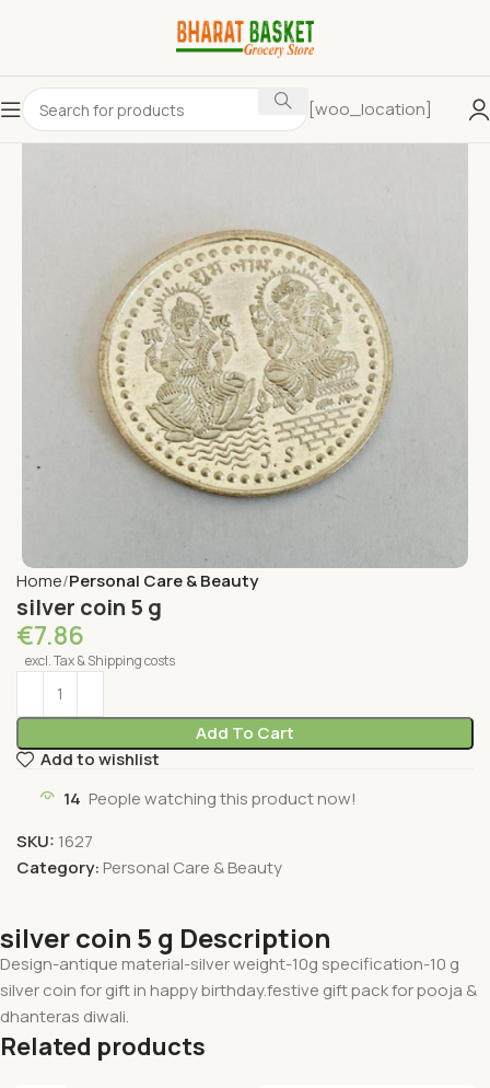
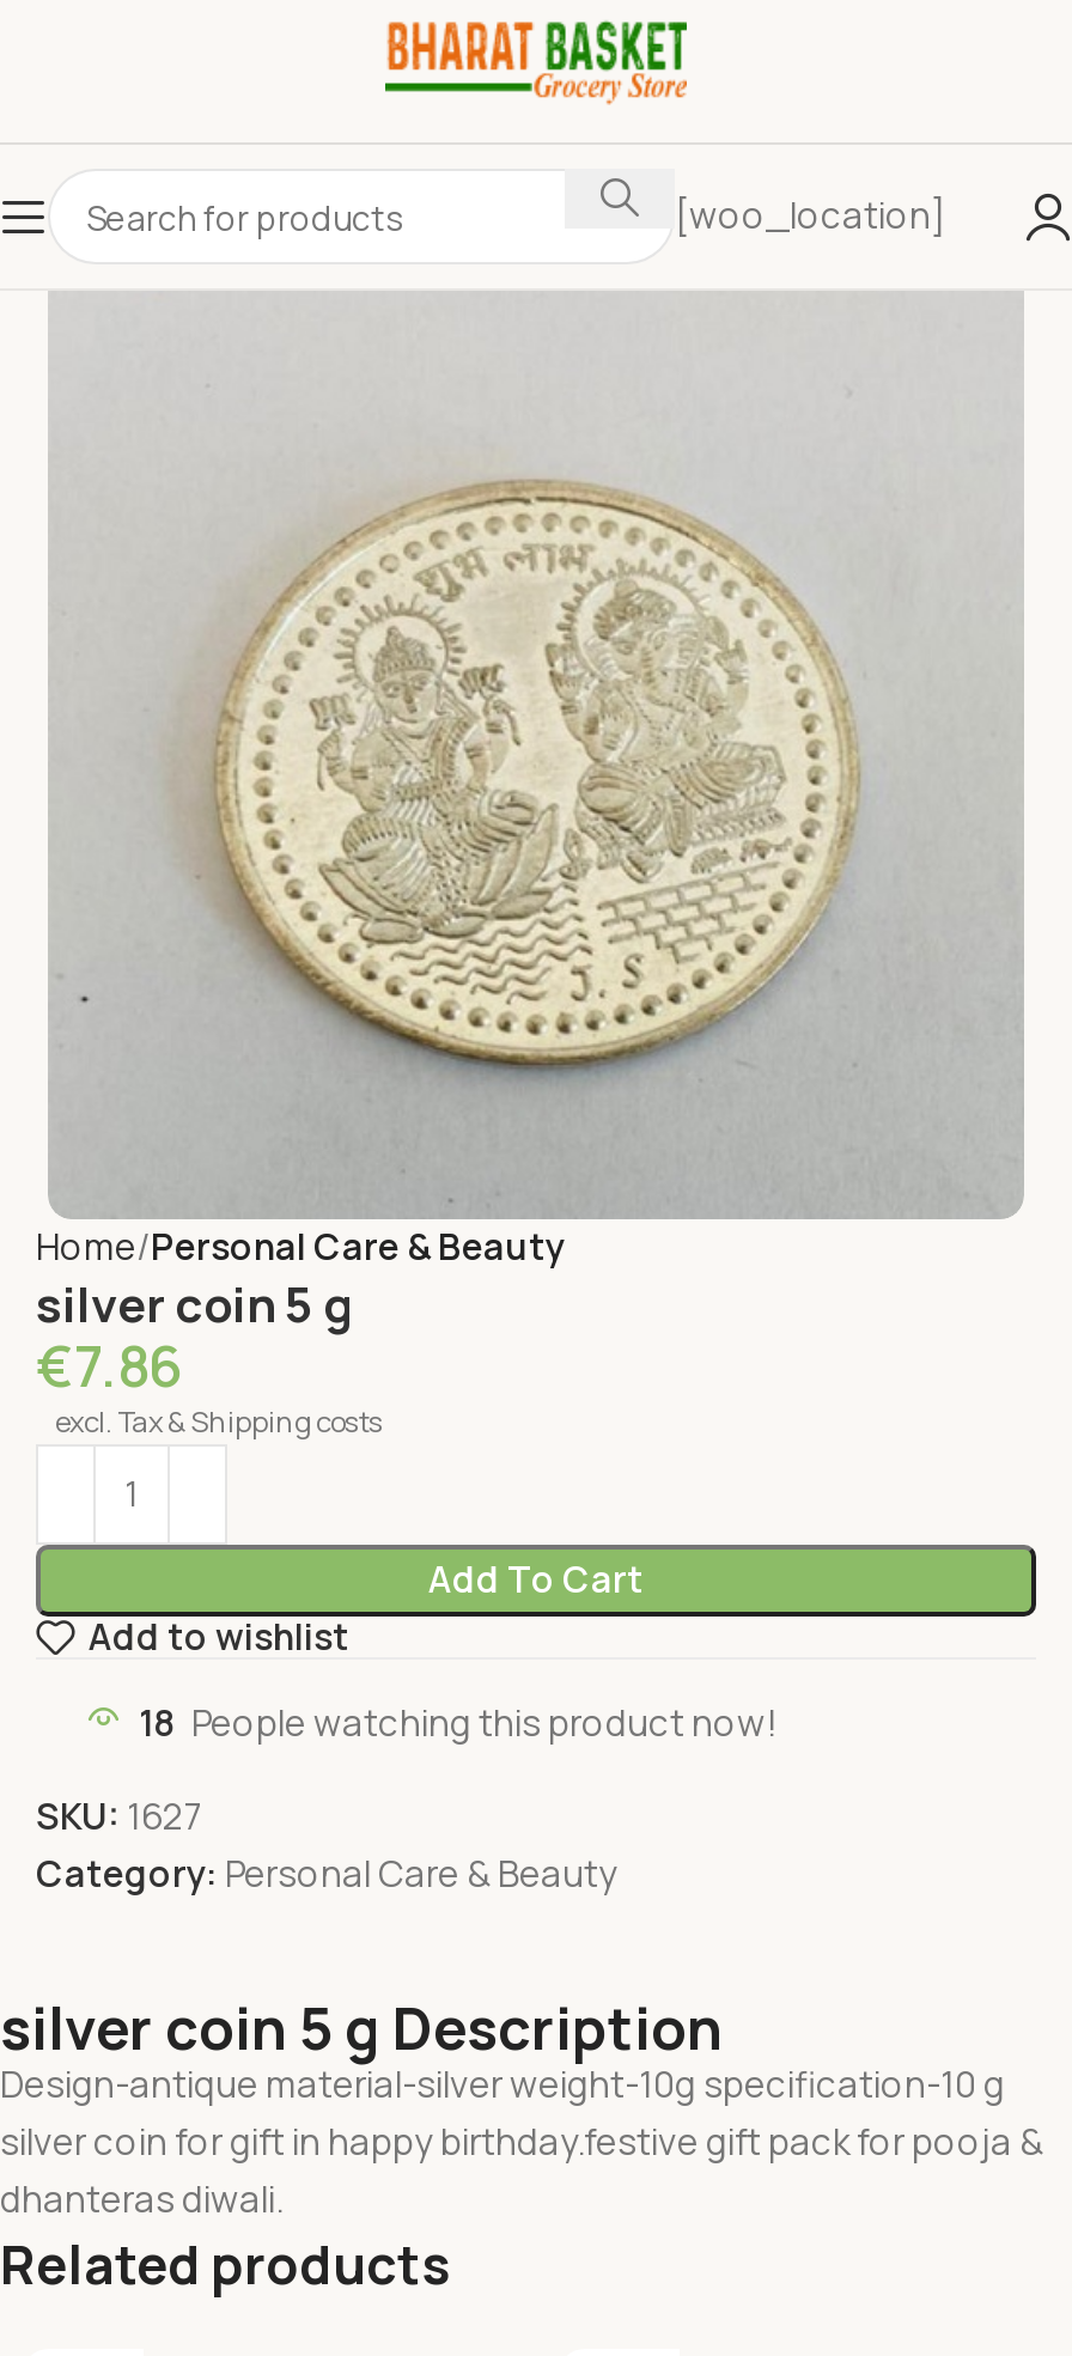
- 14 People watching this product now!
+ 18 People watching this product now!
